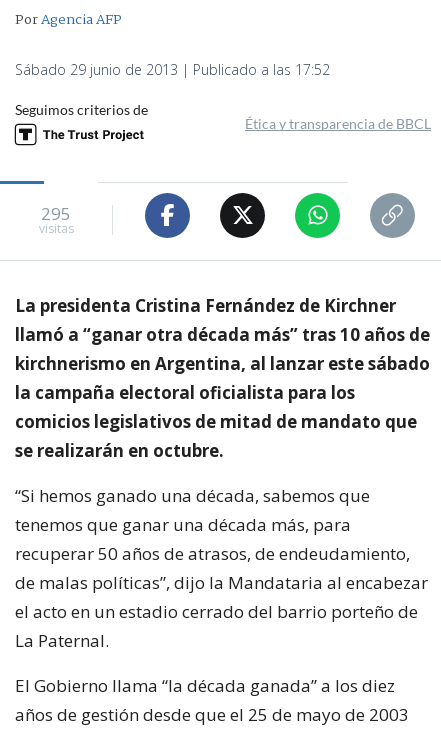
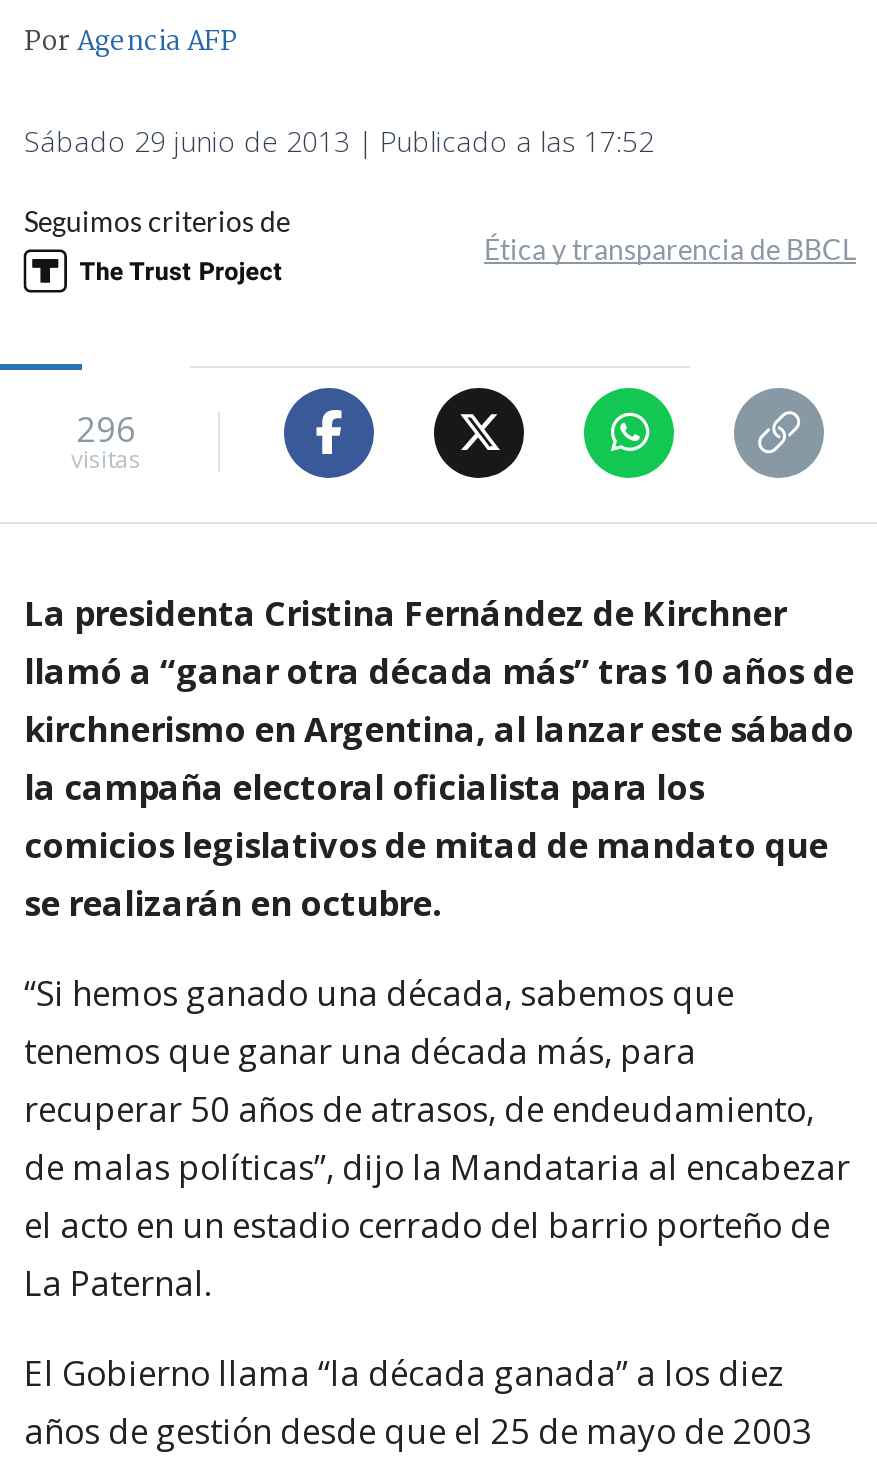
- 295
+ 296
